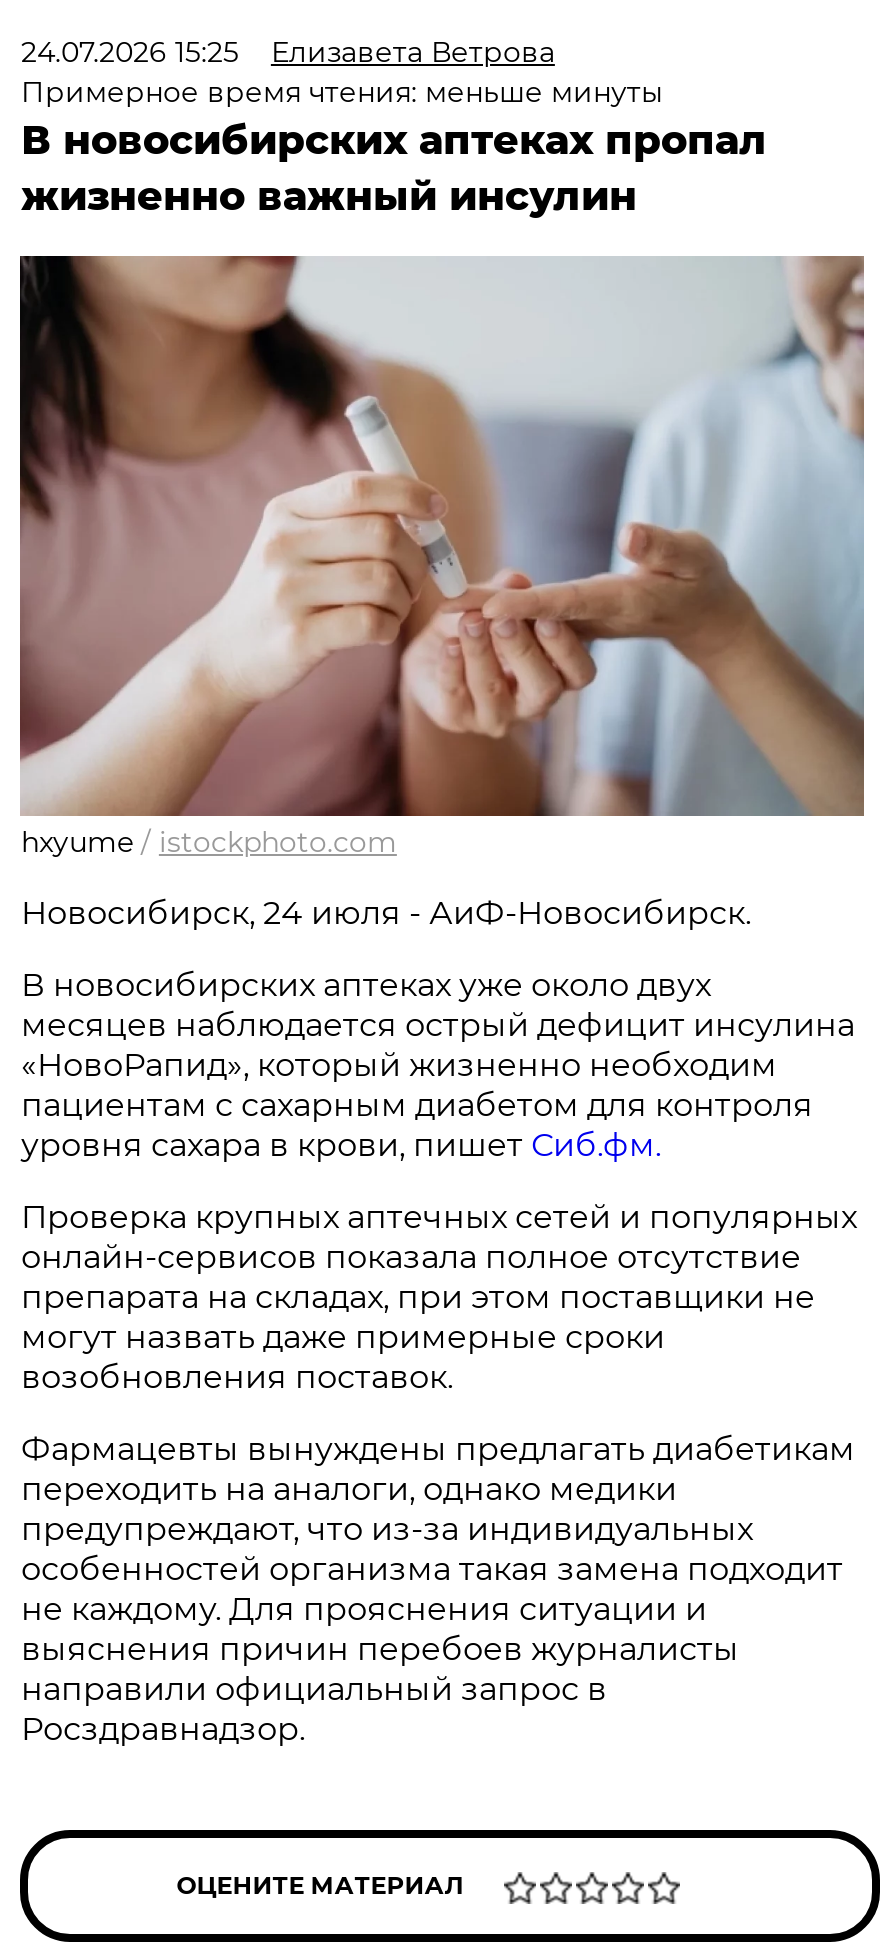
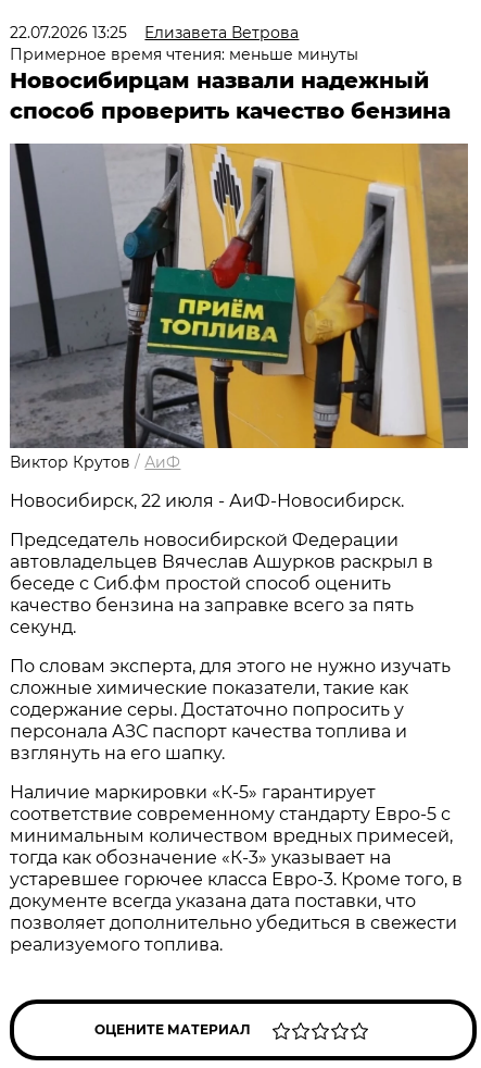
- 24.07.2026 15:25 Елизавета Ветрова
+ 22.07.2026 13:25 Елизавета Ветрова

- В новосибирских аптеках пропал
- жизненно важный инсулин
+ Новосибирцам назвали надежный
+ способ проверить качество бензина

- [image]
- hxyume / istockphoto.com
+ [image]
+ Виктор Крутов / АиФ

- Новосибирcк, 24 июля - АиФ-Новосибирск.
+ Новосибирcк, 22 июля - АиФ-Новосибирск.

- В новосибирских аптеках уже около двух
- месяцев наблюдается острый дефицит инсулина
- «НовоРапид», который жизненно необходим
- пациентам с сахарным диабетом для контроля
- уровня сахара в крови, пишет Сиб.фм.
+ Председатель новосибирской Федерации
+ автовладельцев Вячеслав Ашурков раскрыл в
+ беседе с Сиб.фм простой способ оценить
+ качество бензина на заправке всего за пять
+ секунд.

- Проверка крупных аптечных сетей и популярных
- онлайн-сервисов показала полное отсутствие
- препарата на складах, при этом поставщики не
- могут назвать даже примерные сроки
- возобновления поставок.
+ По словам эксперта, для этого не нужно изучать
+ сложные химические показатели, такие как
+ содержание серы. Достаточно попросить у
+ персонала АЗС паспорт качества топлива и
+ взглянуть на его шапку.

- Фармацевты вынуждены предлагать диабетикам
- переходить на аналоги, однако медики
- предупреждают, что из-за индивидуальных
- особенностей организма такая замена подходит
- не каждому. Для прояснения ситуации и
- выяснения причин перебоев журналисты
- направили официальный запрос в
- Росздравнадзор.
+ Наличие маркировки «К-5» гарантирует
+ соответствие современному стандарту Евро-5 с
+ минимальным количеством вредных примесей,
+ тогда как обозначение «К-3» указывает на
+ устаревшее горючее класса Евро-3. Кроме того, в
+ документе всегда указана дата поставки, что
+ позволяет дополнительно убедиться в свежести
+ реализуемого топлива.
